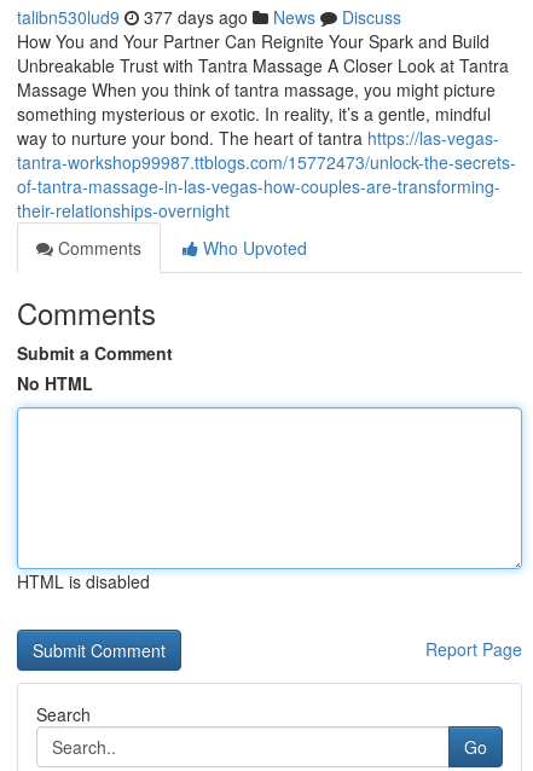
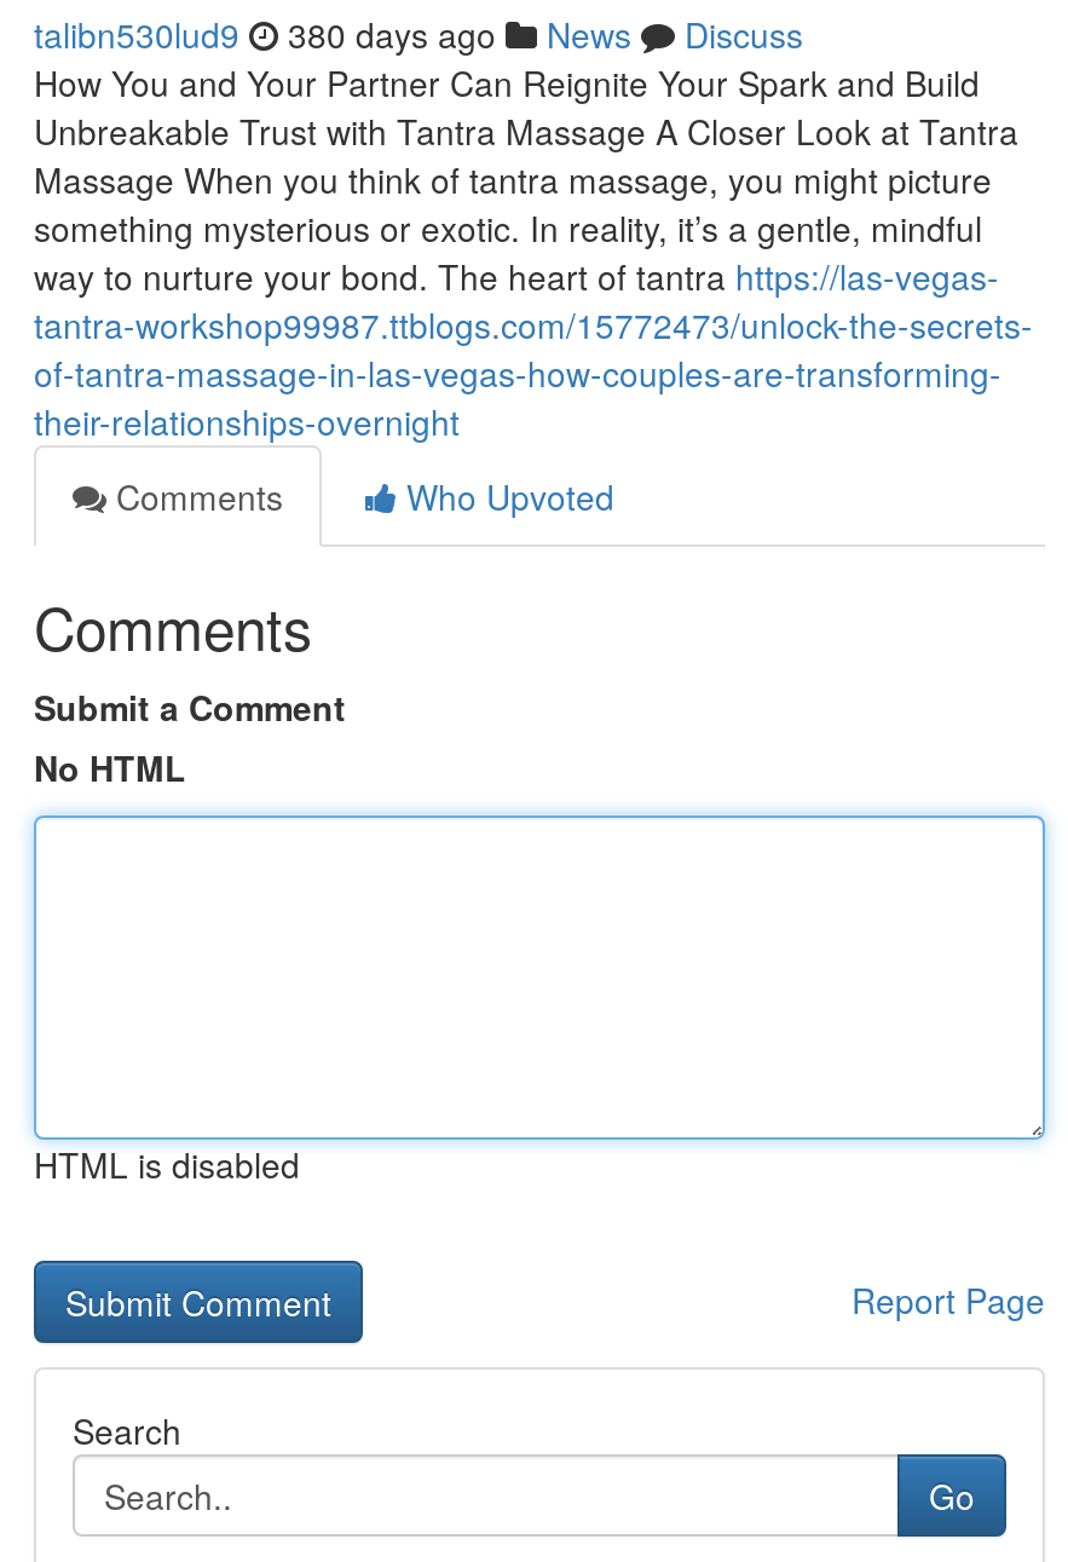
- talibn530lud9 377 days ago News Discuss
+ talibn530lud9 380 days ago News Discuss
